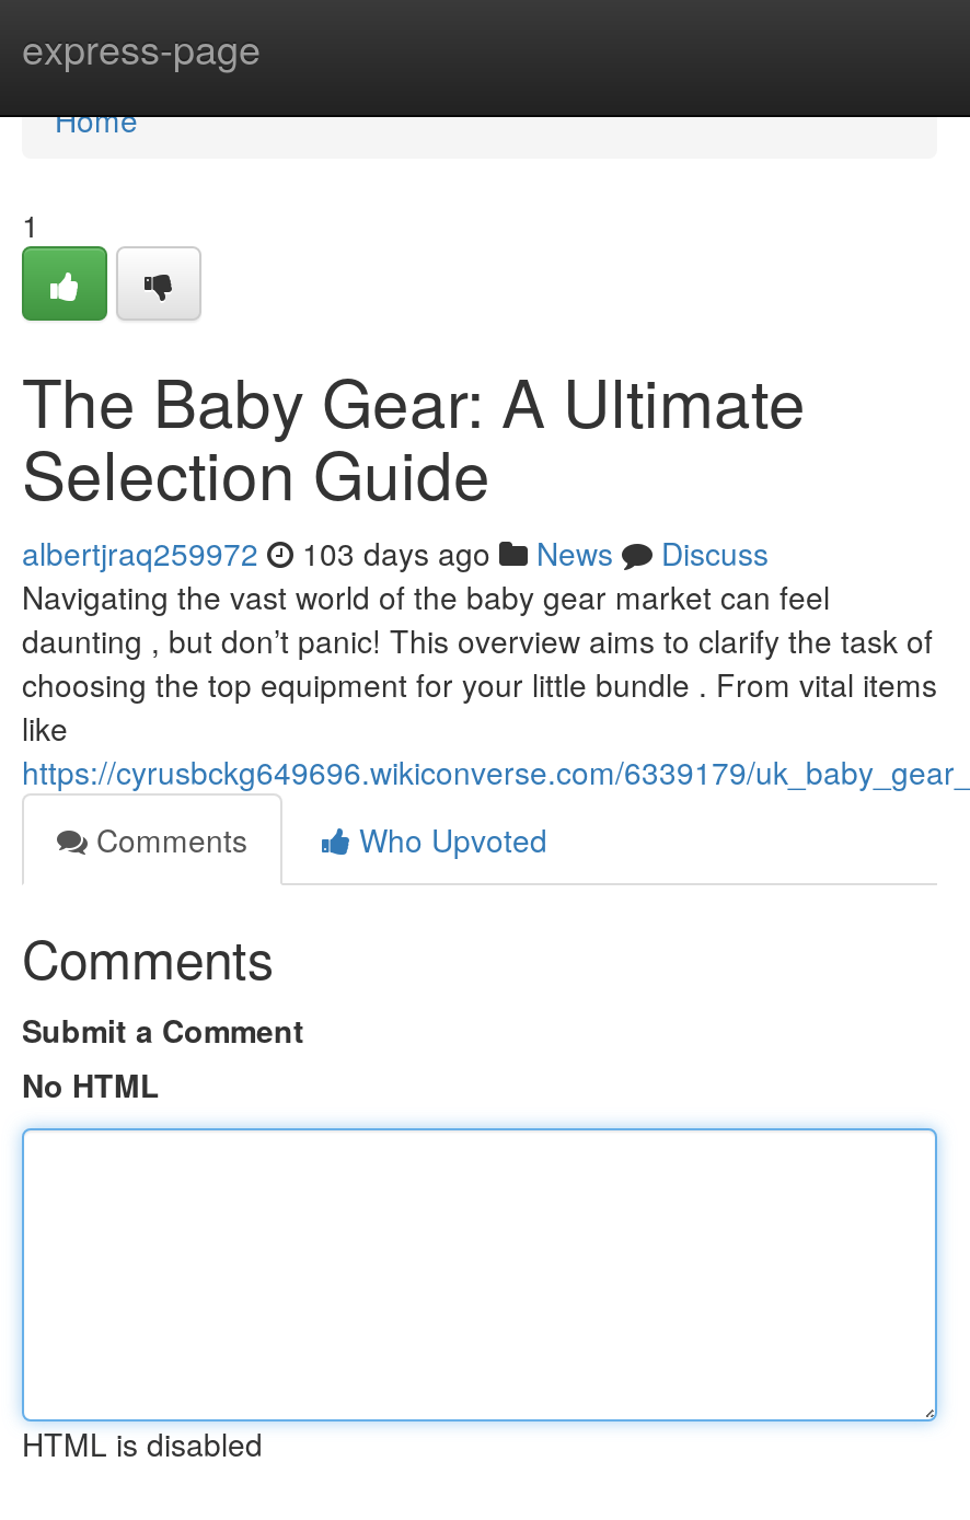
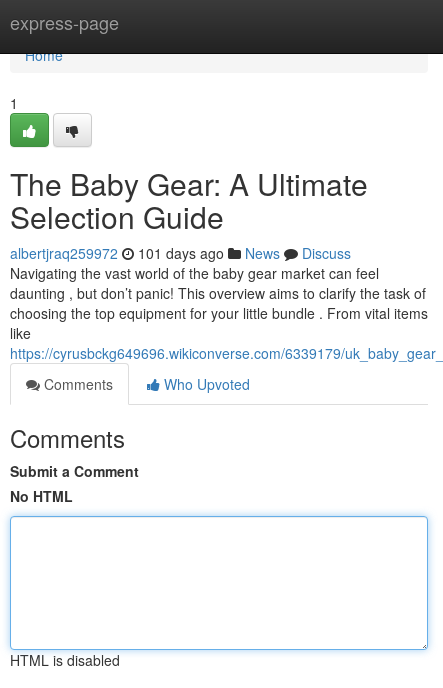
- albertjraq259972 103 days ago News Discuss
+ albertjraq259972 101 days ago News Discuss
